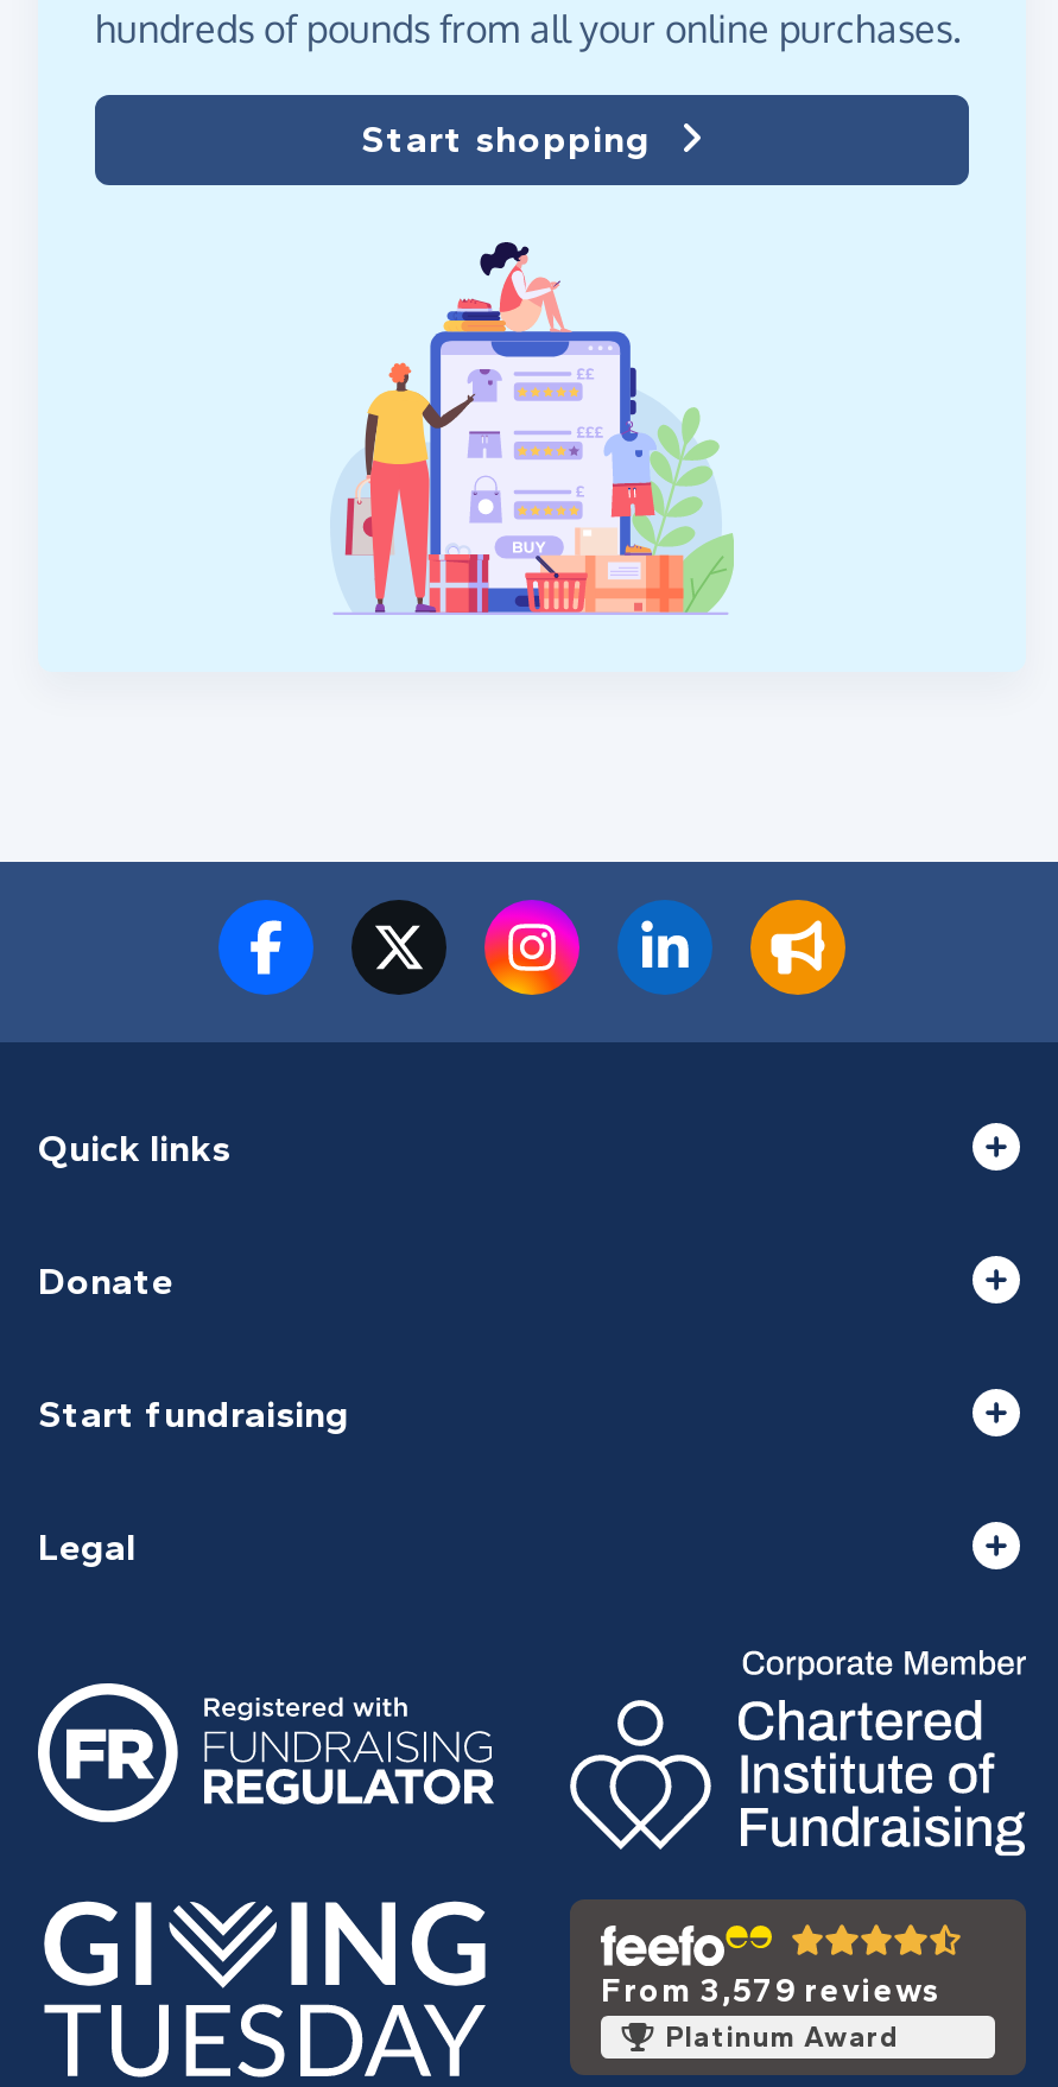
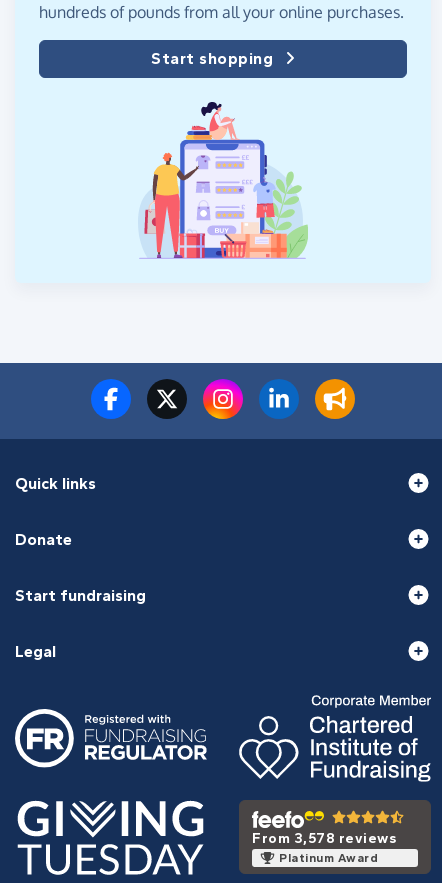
- From 3,579 reviews
+ From 3,578 reviews
